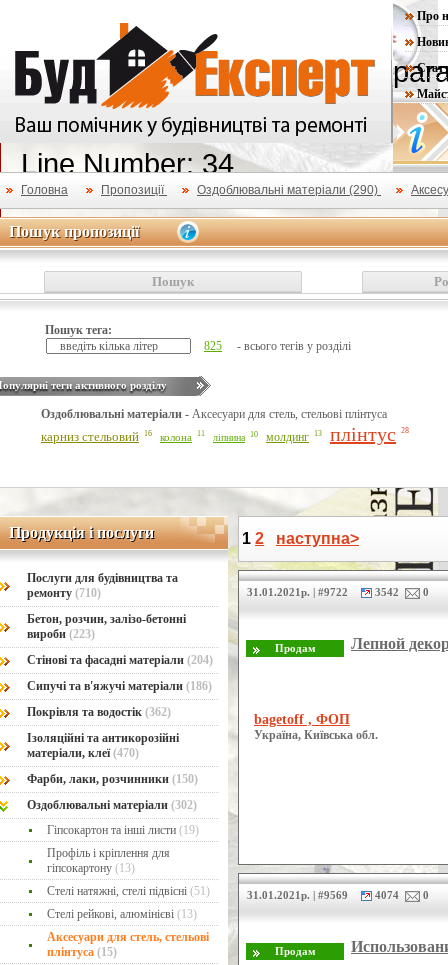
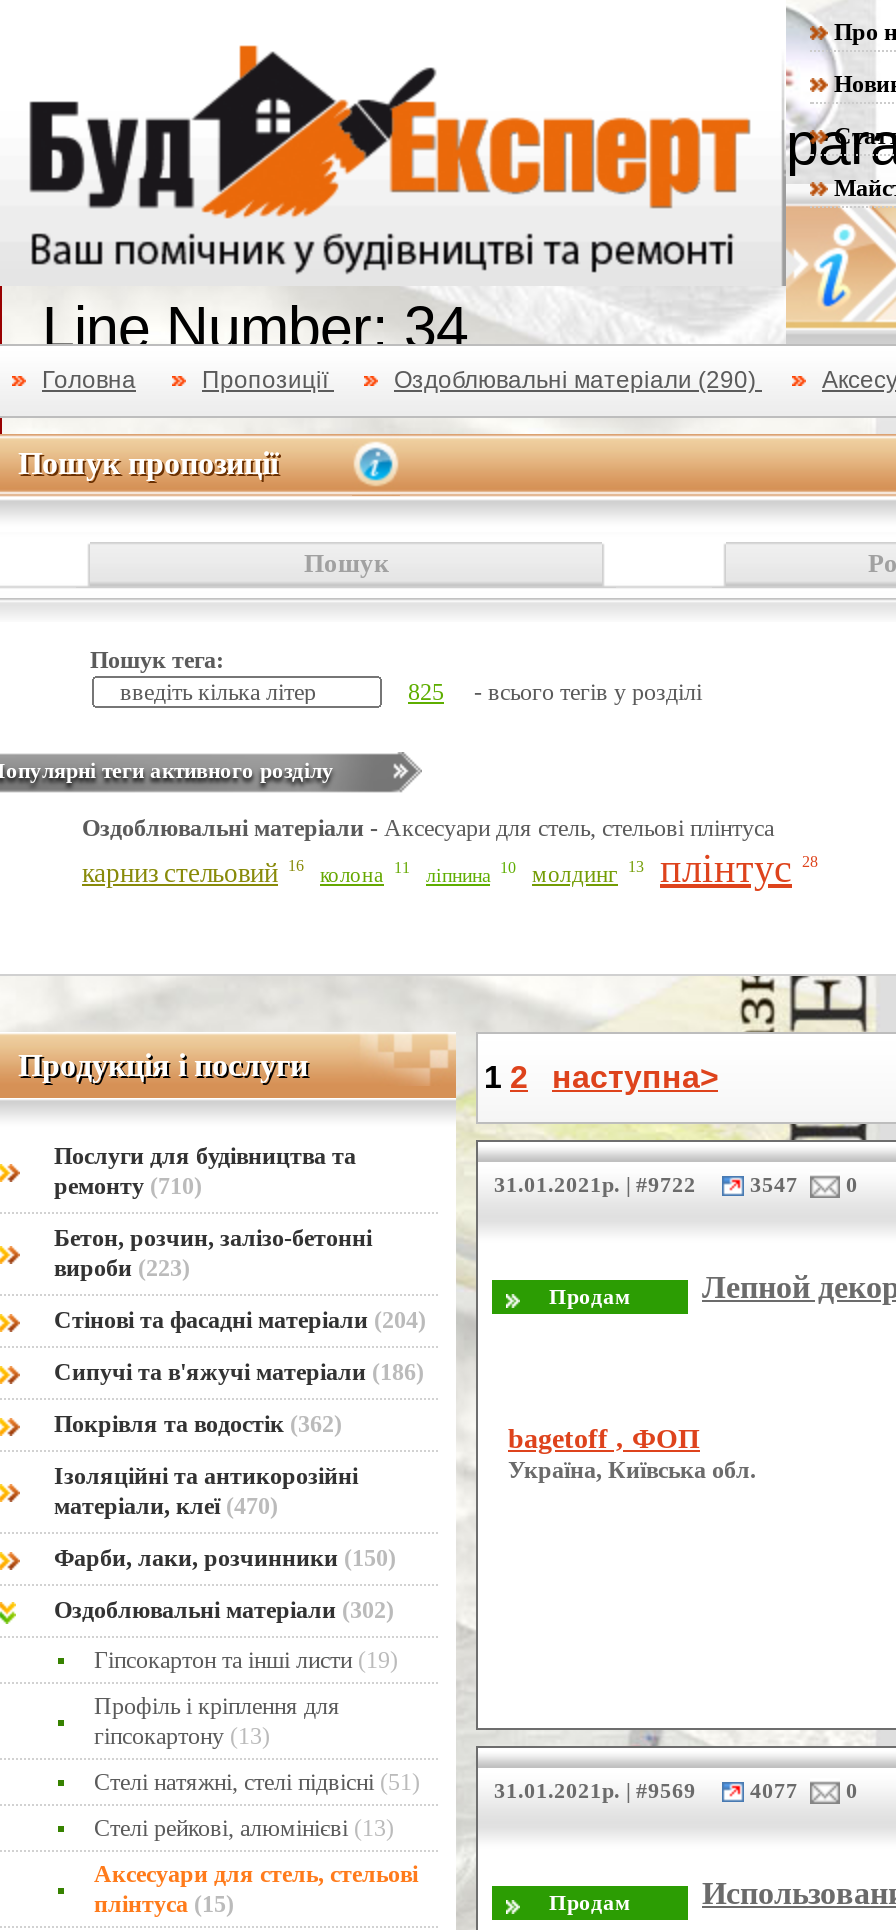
- 3542
+ 3547

- 4074
+ 4077
